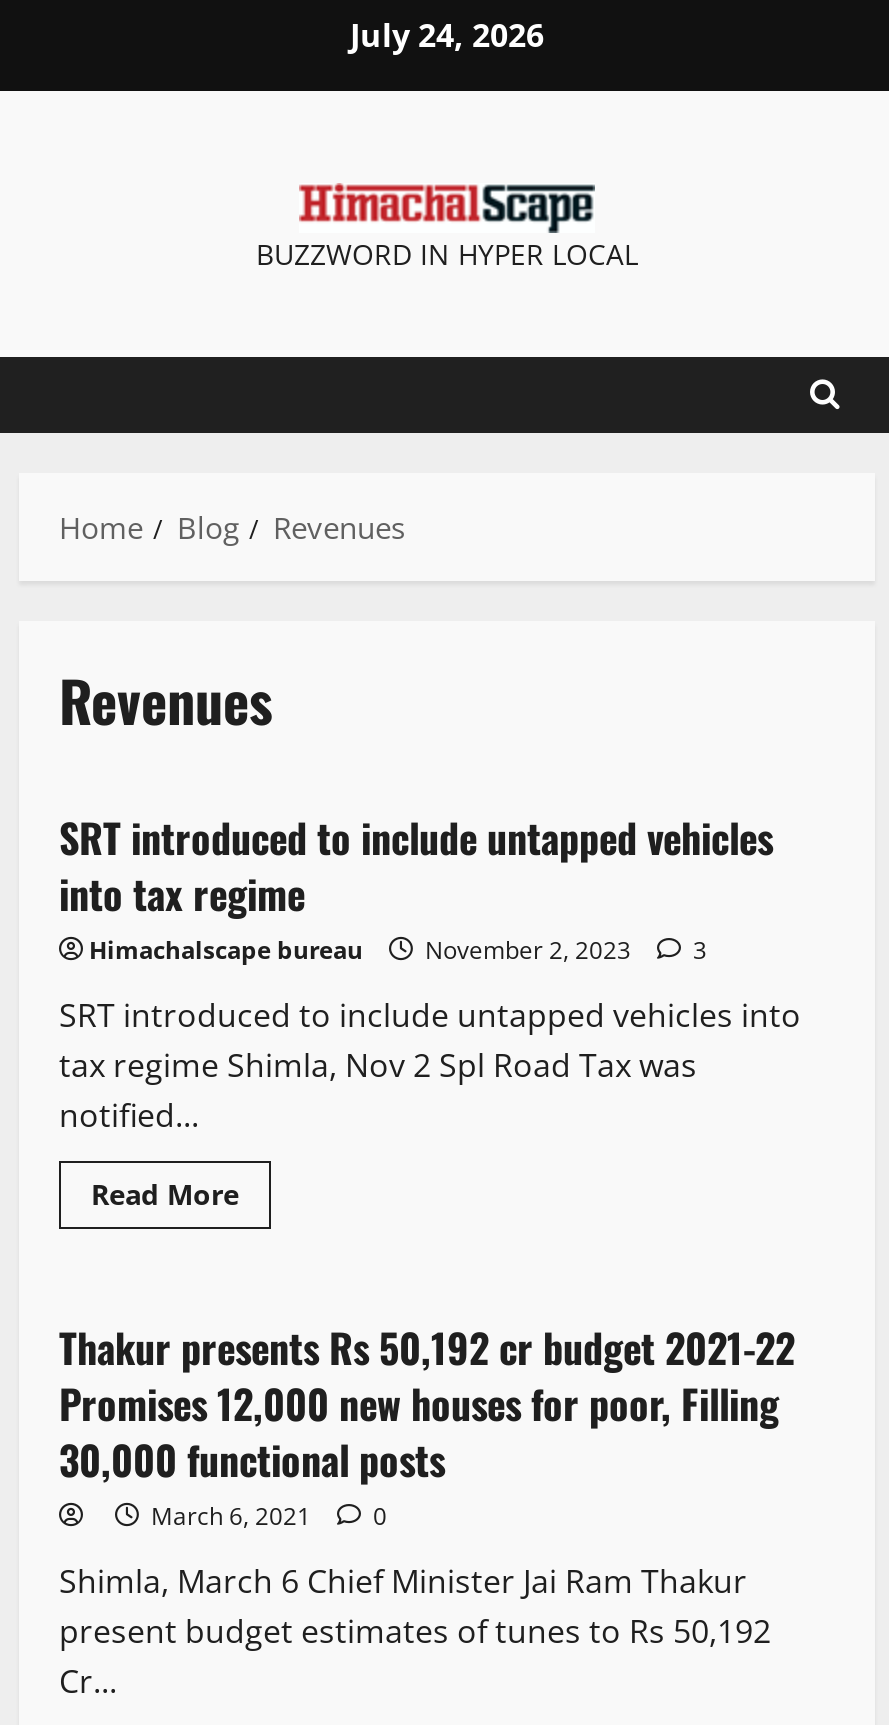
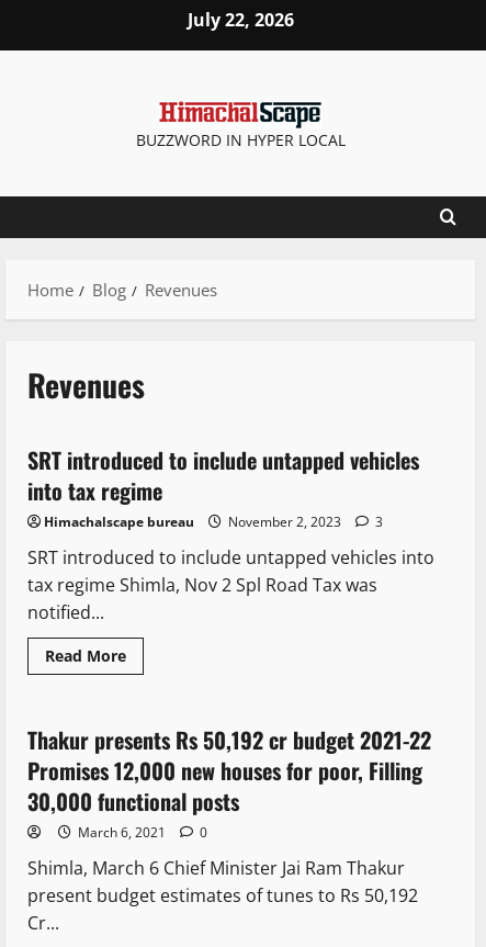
- July 24, 2026
+ July 22, 2026
